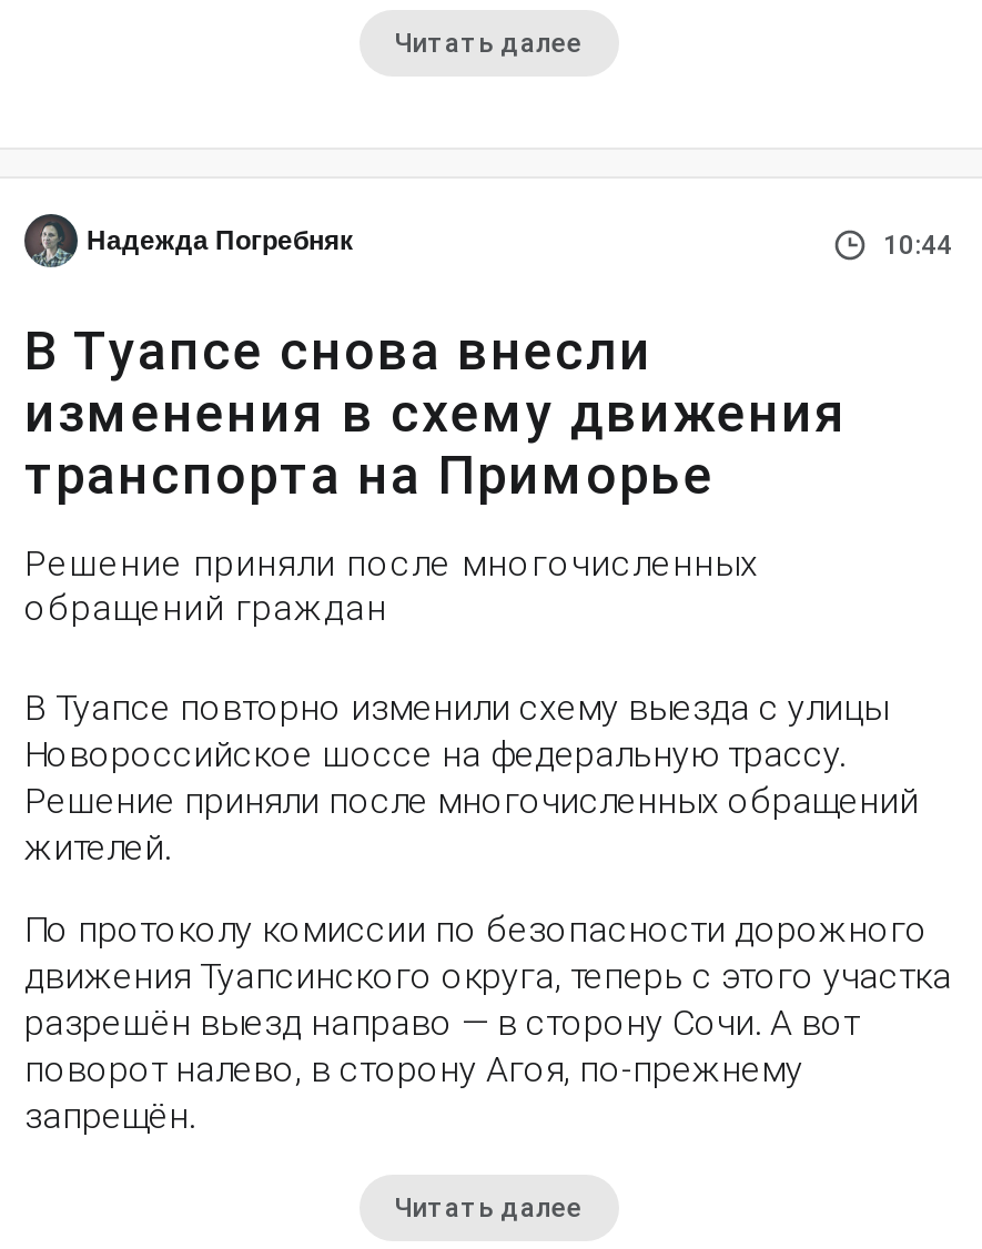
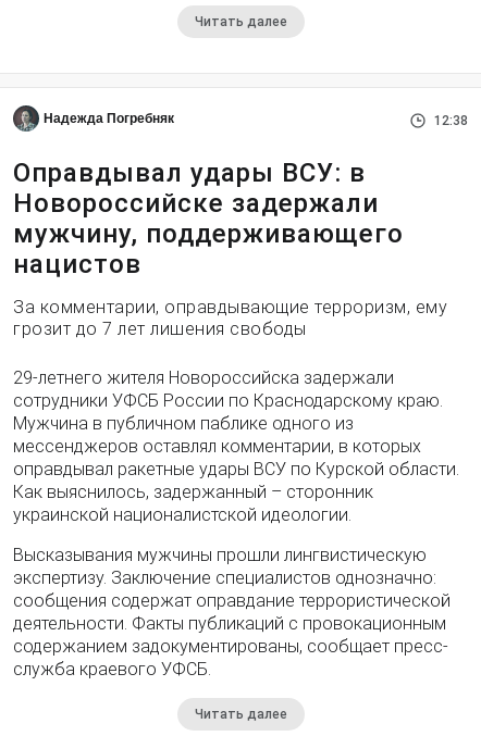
- 10:44
+ 12:38

- В Туапсе снова внесли
- изменения в схему движения
- транспорта на Приморье
+ Оправдывал удары ВСУ: в
+ Новороссийске задержали
+ мужчину, поддерживающего
+ нацистов

- Решение приняли после многочисленных
- обращений граждан
+ За комментарии, оправдывающие терроризм, ему
+ грозит до 7 лет лишения свободы

- В Туапсе повторно изменили схему выезда с улицы
- Новороссийское шоссе на федеральную трассу.
- Решение приняли после многочисленных обращений
- жителей.
+ 29-летнего жителя Новороссийска задержали
+ сотрудники УФСБ России по Краснодарскому краю.
+ Мужчина в публичном паблике одного из
+ мессенджеров оставлял комментарии, в которых
+ оправдывал ракетные удары ВСУ по Курской области.
+ Как выяснилось, задержанный – сторонник
+ украинской националистской идеологии.

- По протоколу комиссии по безопасности дорожного
- движения Туапсинского округа, теперь с этого участка
- разрешён выезд направо — в сторону Сочи. А вот
- поворот налево, в сторону Агоя, по-прежнему
- запрещён.
+ Высказывания мужчины прошли лингвистическую
+ экспертизу. Заключение специалистов однозначно:
+ сообщения содержат оправдание террористической
+ деятельности. Факты публикаций с провокационным
+ содержанием задокументированы, сообщает пресс-
+ служба краевого УФСБ.
